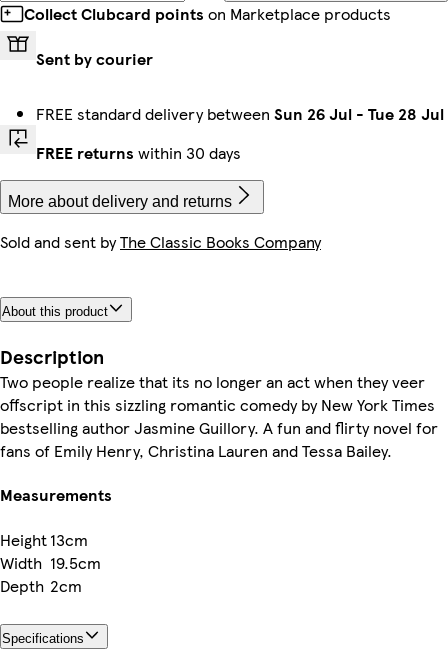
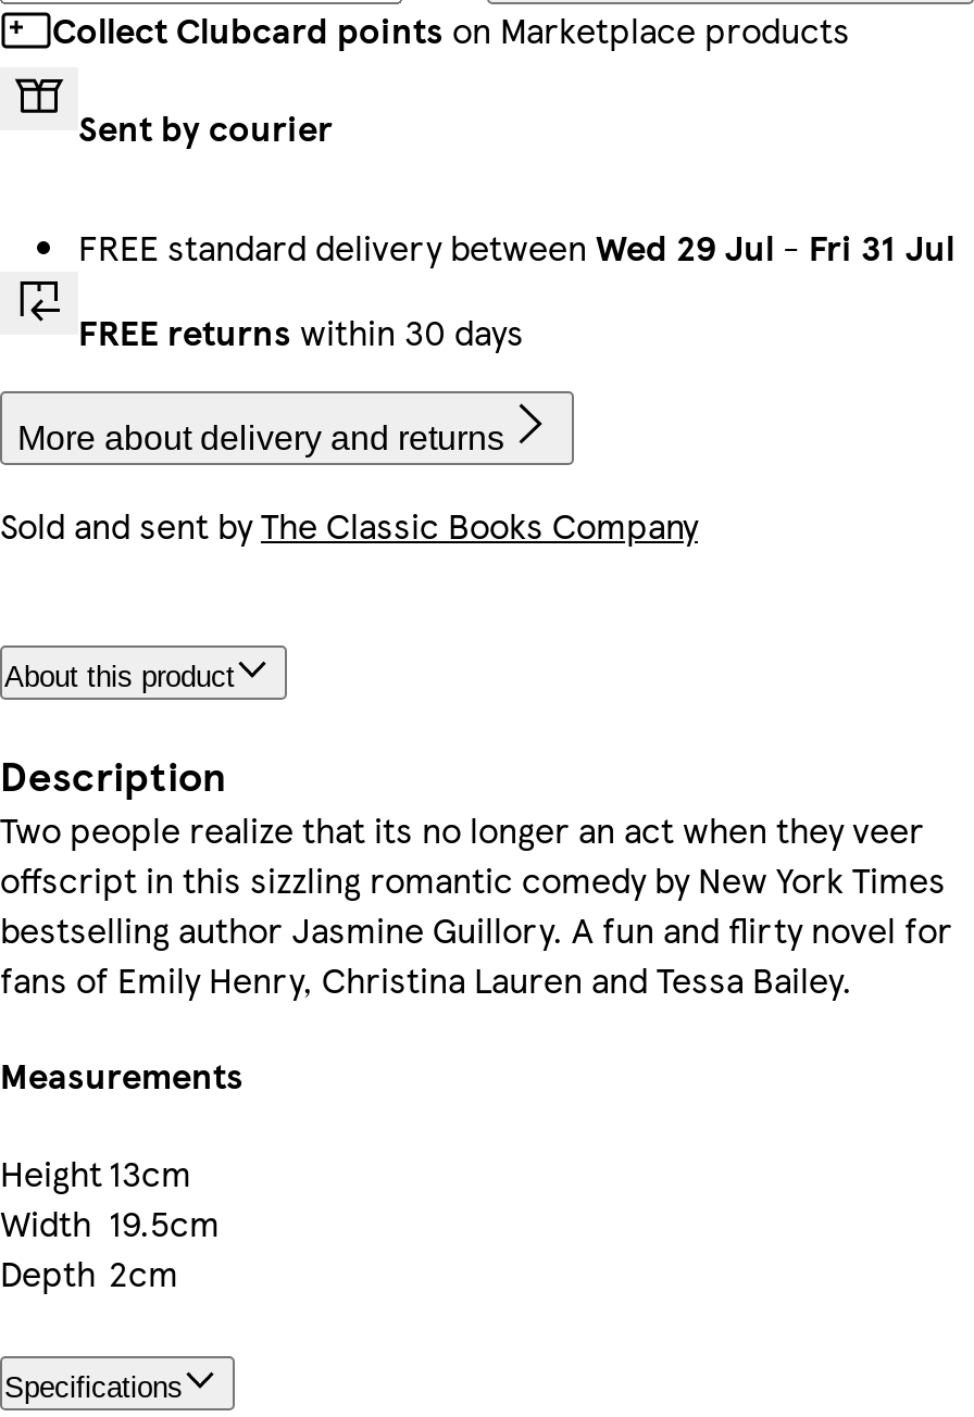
- FREE standard delivery between Sun 26 Jul - Tue 28 Jul
+ FREE standard delivery between Wed 29 Jul - Fri 31 Jul
